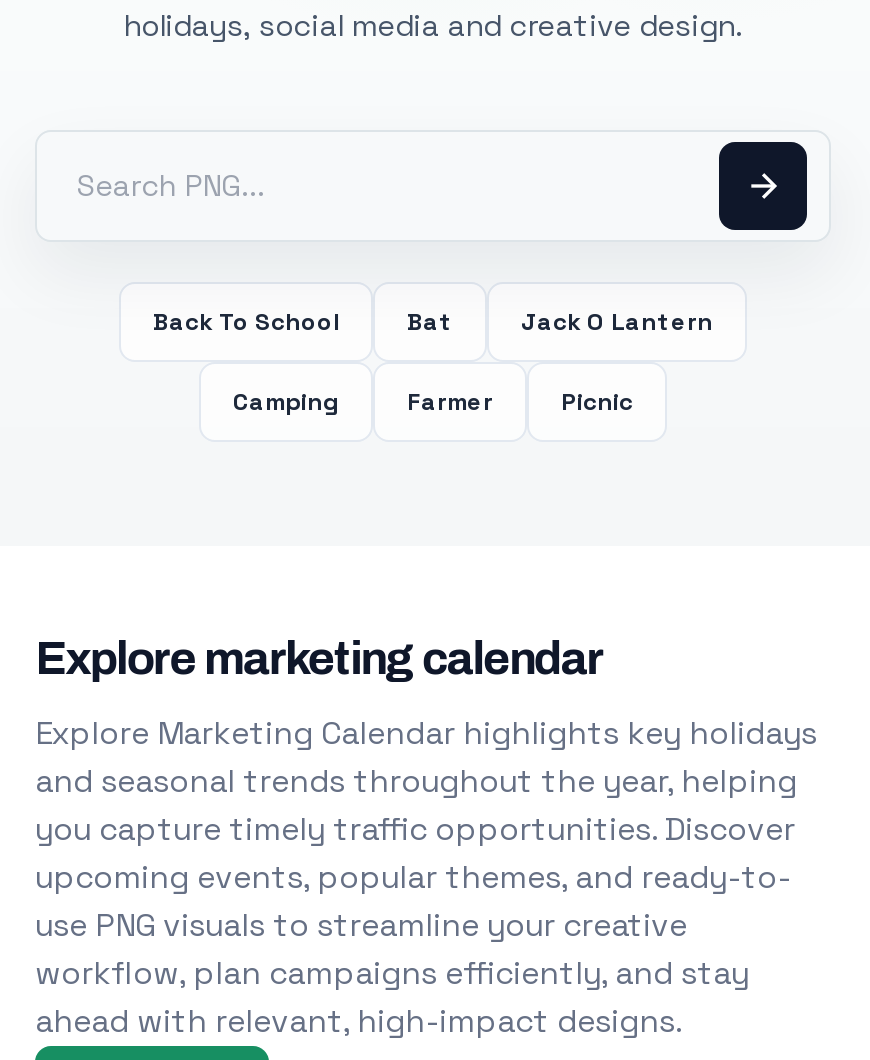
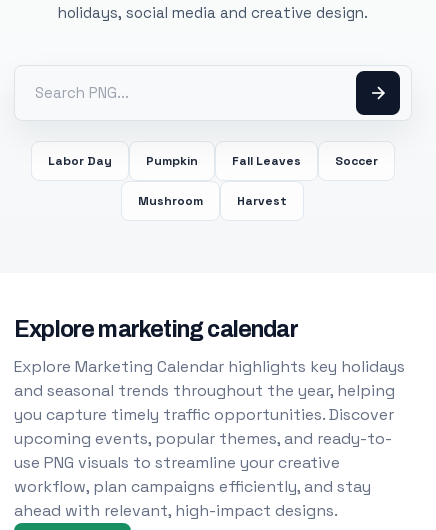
- Back To School
- Bat
- Jack O Lantern
+ Labor Day
+ Pumpkin
+ Fall Leaves
+ Soccer

- Camping
- Farmer
- Picnic
+ Mushroom
+ Harvest
